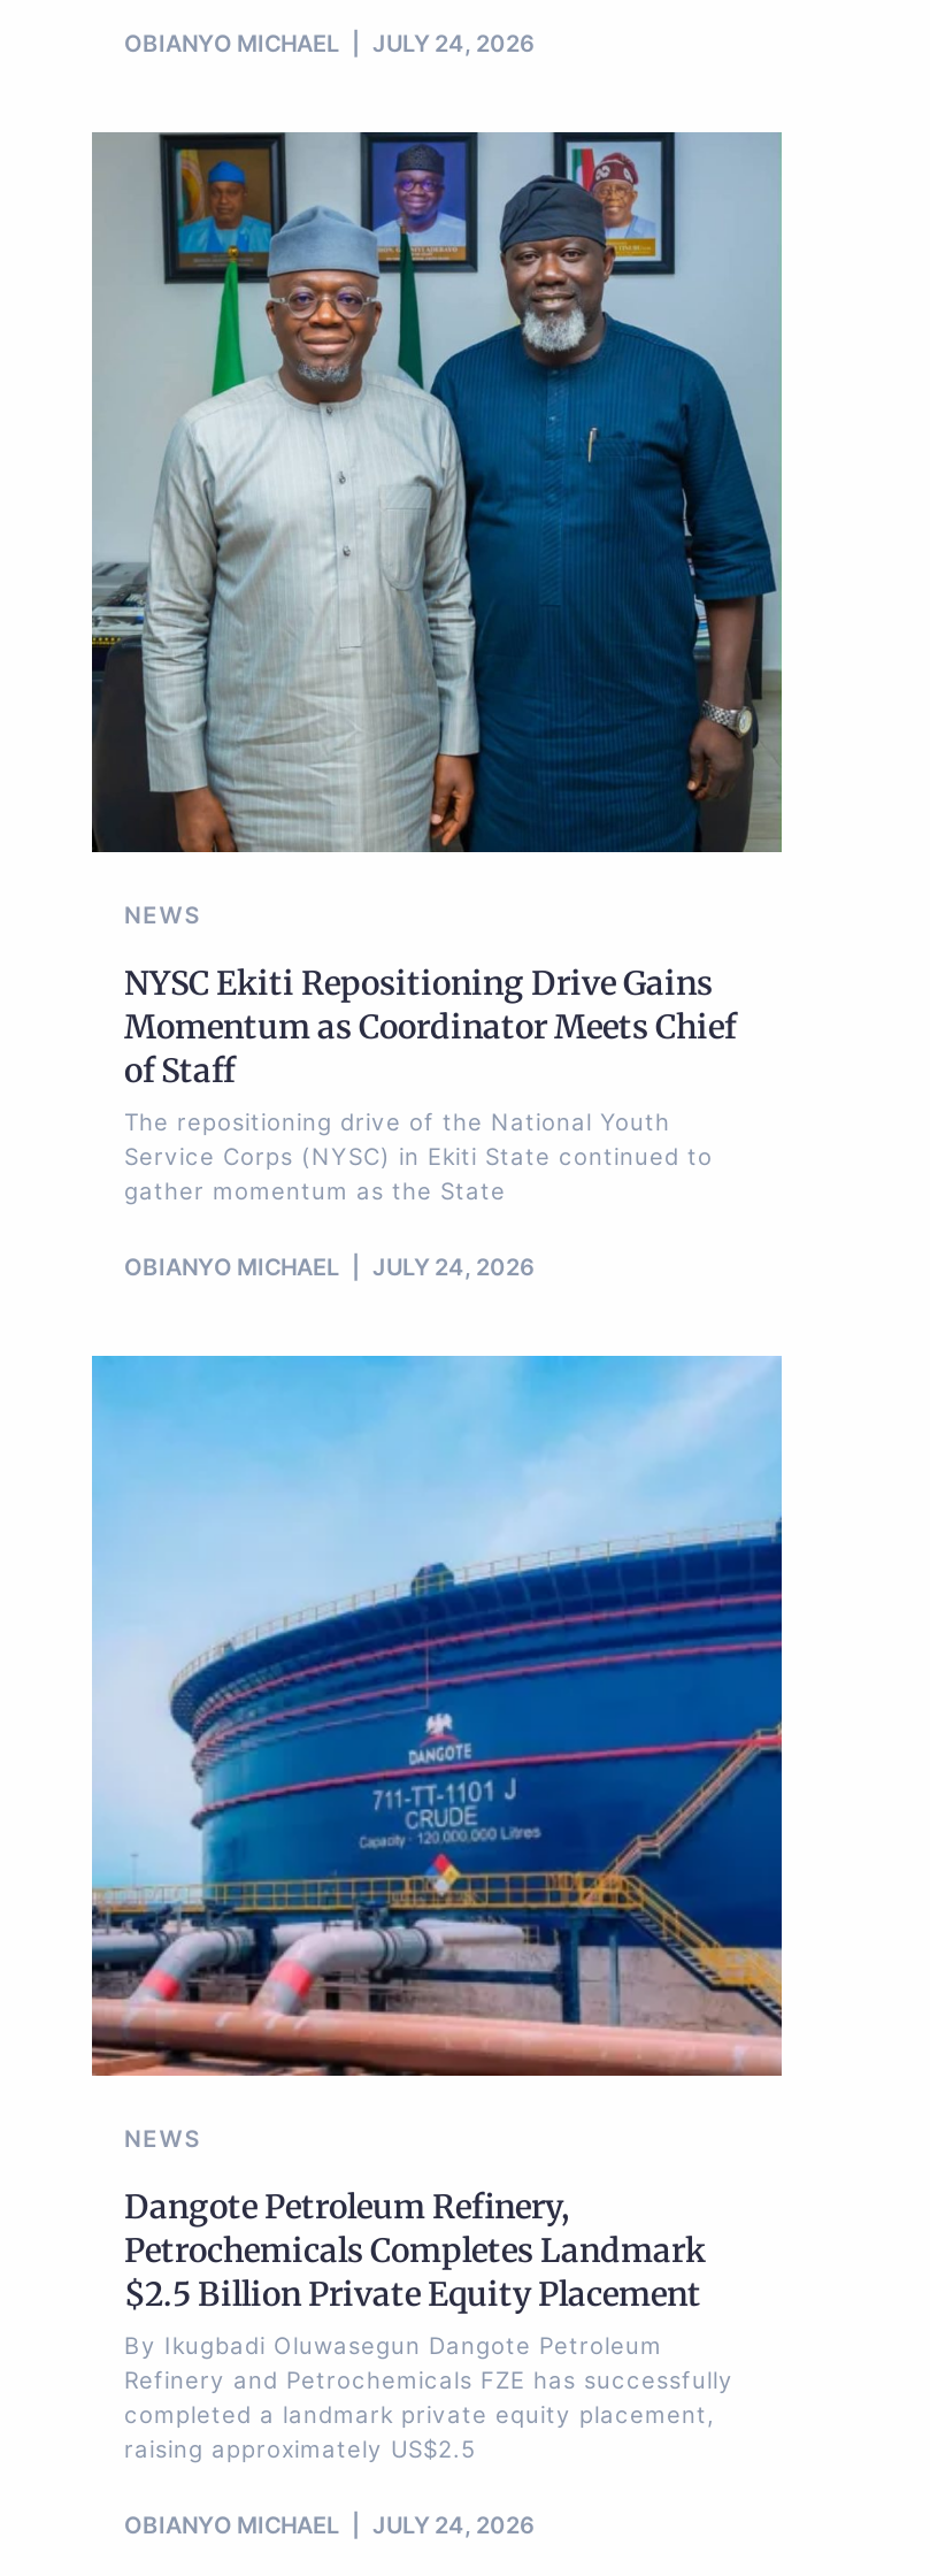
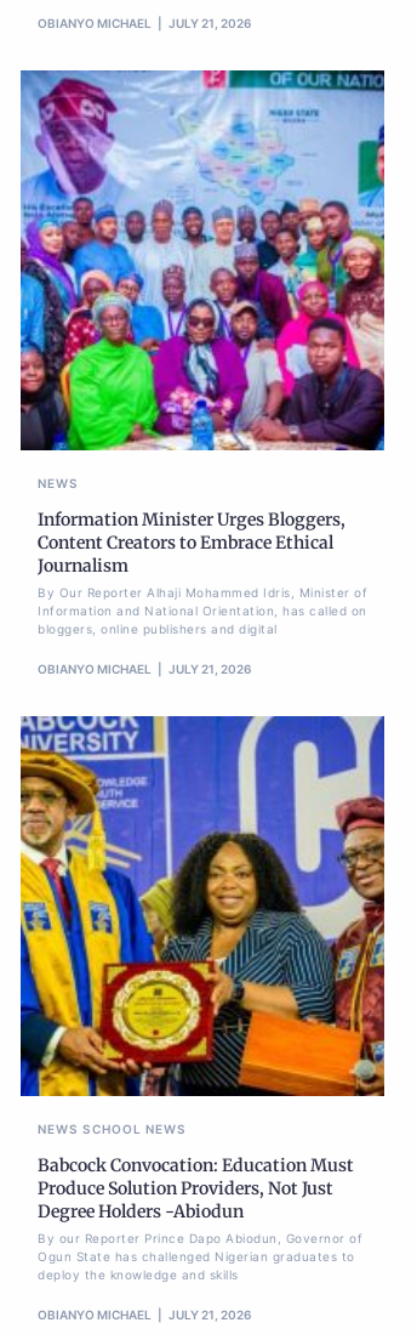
- OBIANYO MICHAEL JULY 24, 2026
+ OBIANYO MICHAEL JULY 21, 2026

- [image]
+ [image]

- NYSC Ekiti Repositioning Drive Gains
- Momentum as Coordinator Meets Chief
- of Staff
- The repositioning drive of the National Youth
- Service Corps (NYSC) in Ekiti State continued to
- gather momentum as the State
+ Information Minister Urges Bloggers,
+ Content Creators to Embrace Ethical
+ Journalism
+ By Our Reporter Alhaji Mohammed Idris, Minister of
+ Information and National Orientation, has called on
+ bloggers, online publishers and digital

- OBIANYO MICHAEL JULY 24, 2026
+ OBIANYO MICHAEL JULY 21, 2026

- [image]
- NEWS
+ [image]
+ NEWS SCHOOL NEWS

- Dangote Petroleum Refinery,
- Petrochemicals Completes Landmark
- $2.5 Billion Private Equity Placement
- By Ikugbadi Oluwasegun Dangote Petroleum
- Refinery and Petrochemicals FZE has successfully
- completed a landmark private equity placement,
- raising approximately US$2.5
+ Babcock Convocation: Education Must
+ Produce Solution Providers, Not Just
+ Degree Holders -Abiodun
+ By our Reporter Prince Dapo Abiodun, Governor of
+ Ogun State has challenged Nigerian graduates to
+ deploy the knowledge and skills

- OBIANYO MICHAEL JULY 24, 2026
+ OBIANYO MICHAEL JULY 21, 2026
